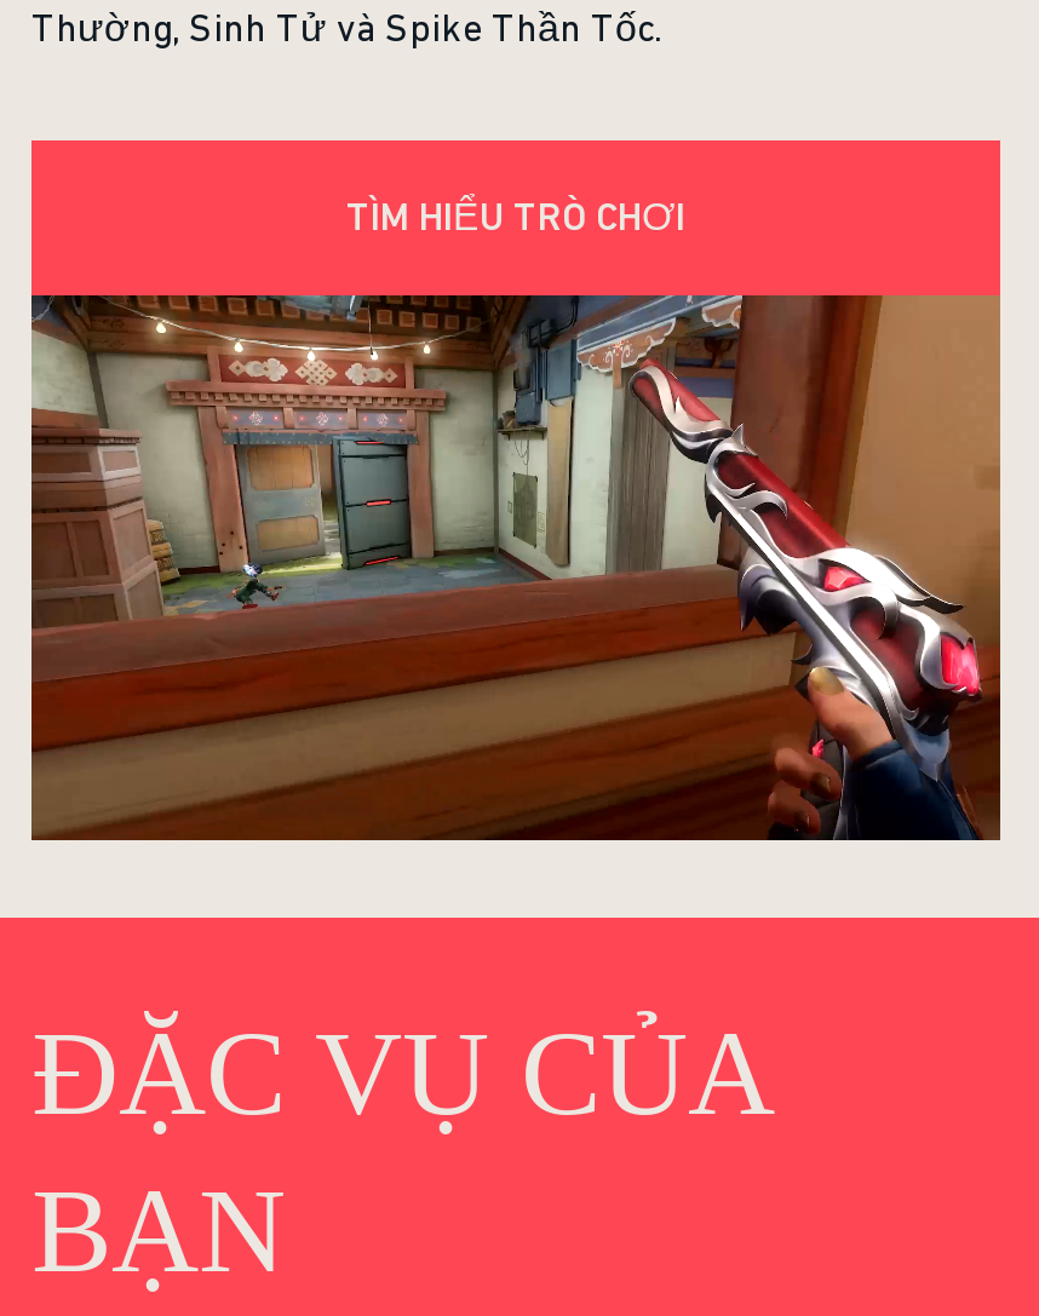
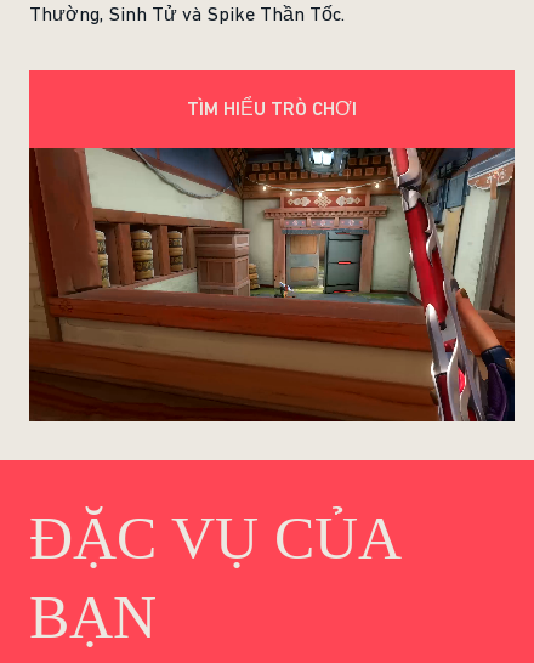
- [image]
+ [image]
